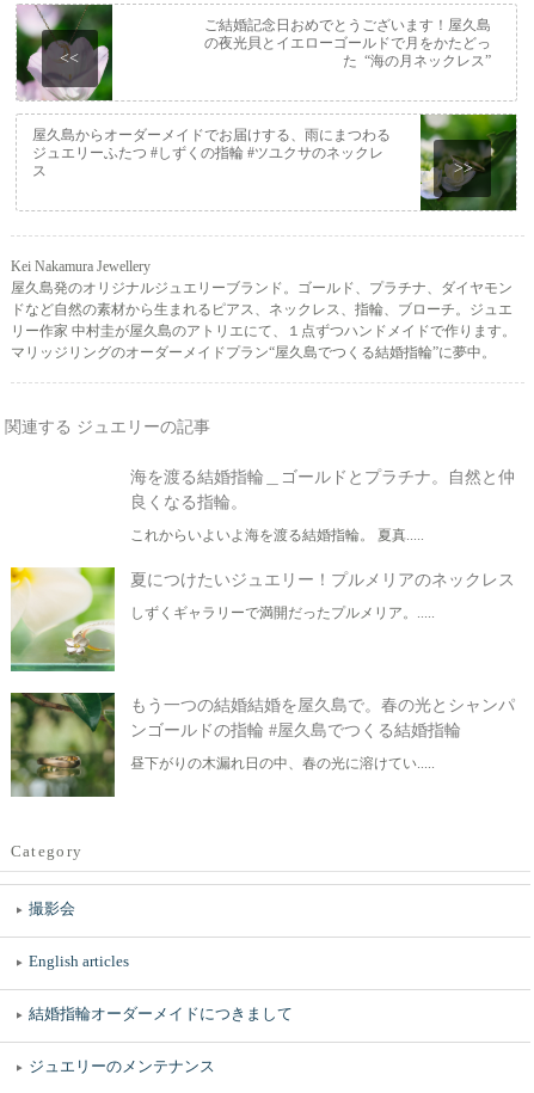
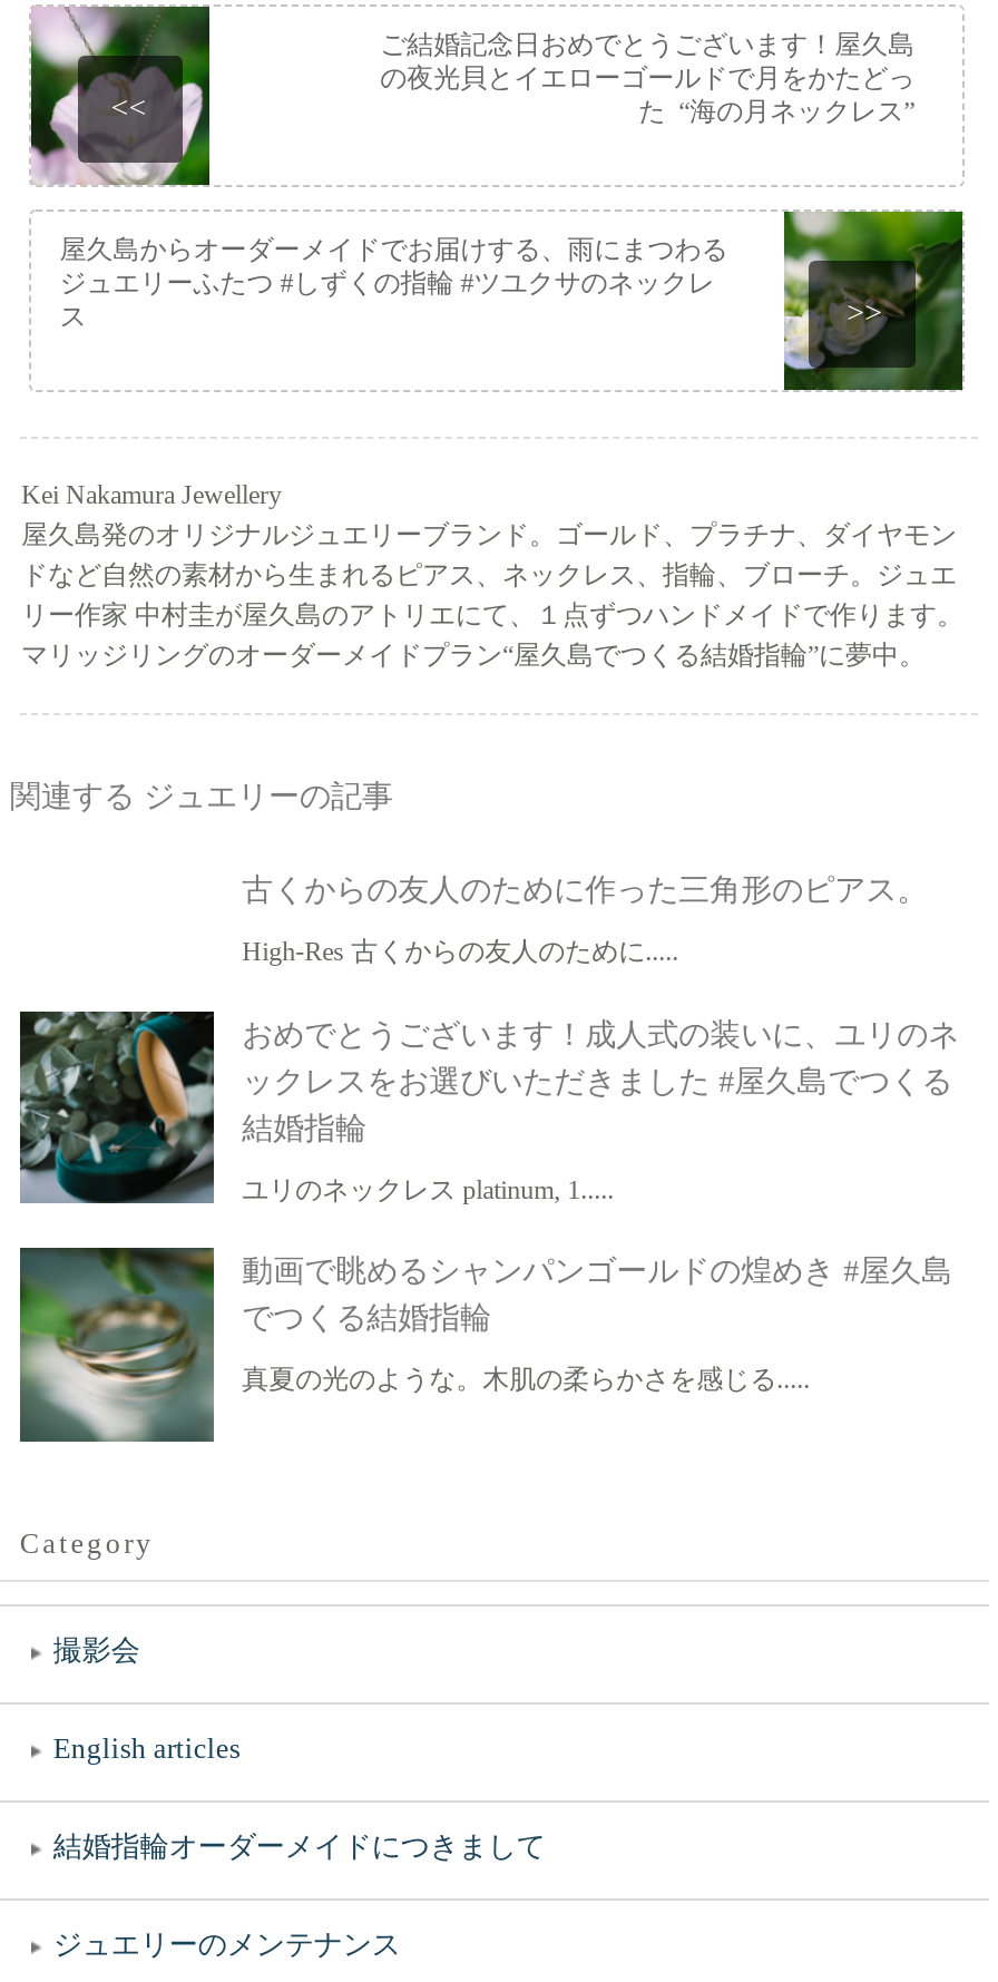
- 海を渡る結婚指輪＿ゴールドとプラチナ。自然と仲
- 良くなる指輪。
+ 古くからの友人のために作った三角形のピアス。

- これからいよいよ海を渡る結婚指輪。 夏真.....
+ High-Res 古くからの友人のために.....

- [image]
- 夏につけたいジュエリー！プルメリアのネックレス
+ [image]
+ おめでとうございます！成人式の装いに、ユリのネ
+ ックレスをお選びいただきました #屋久島でつくる
+ 結婚指輪

- しずくギャラリーで満開だったプルメリア。.....
+ ユリのネックレス platinum, 1.....

- [image]
- もう一つの結婚結婚を屋久島で。春の光とシャンパ
- ンゴールドの指輪 #屋久島でつくる結婚指輪
+ [image]
+ 動画で眺めるシャンパンゴールドの煌めき #屋久島
+ でつくる結婚指輪

- 昼下がりの木漏れ日の中、春の光に溶けてい.....
+ 真夏の光のような。木肌の柔らかさを感じる.....
